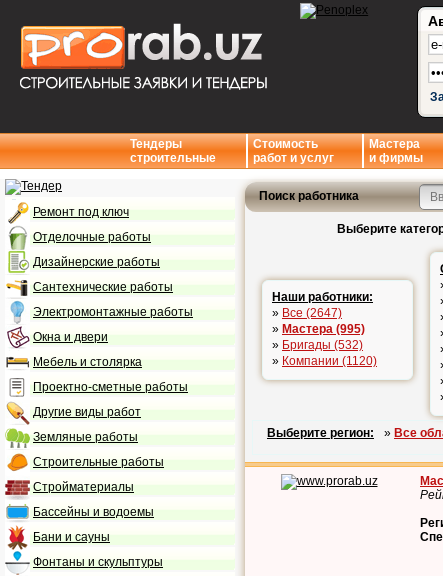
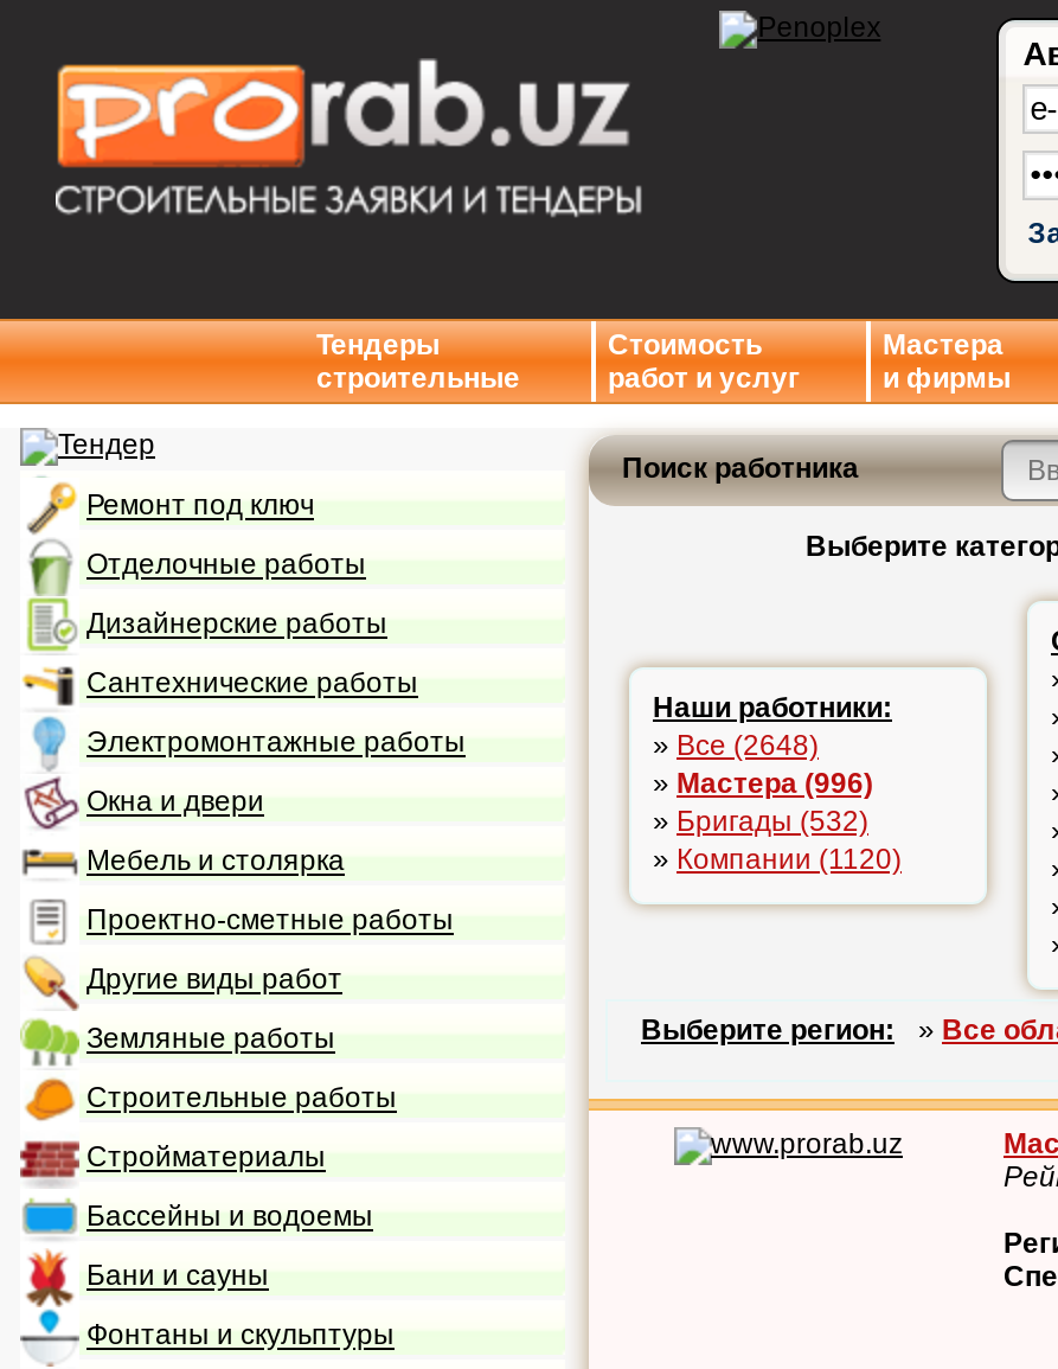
- » Все (2647)
+ » Все (2648)

- » Мастера (995)
+ » Мастера (996)
